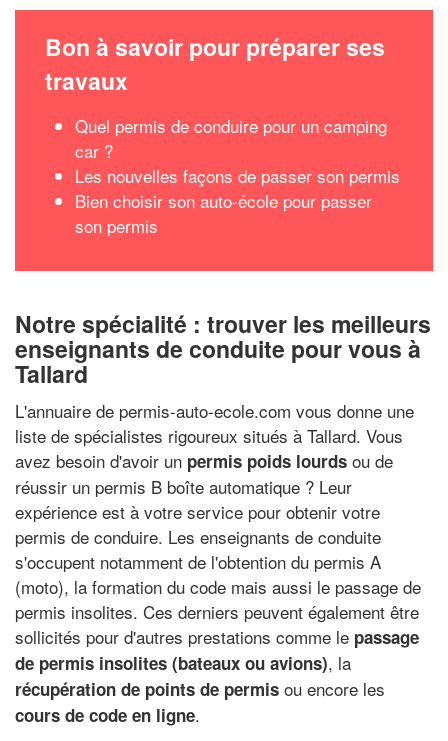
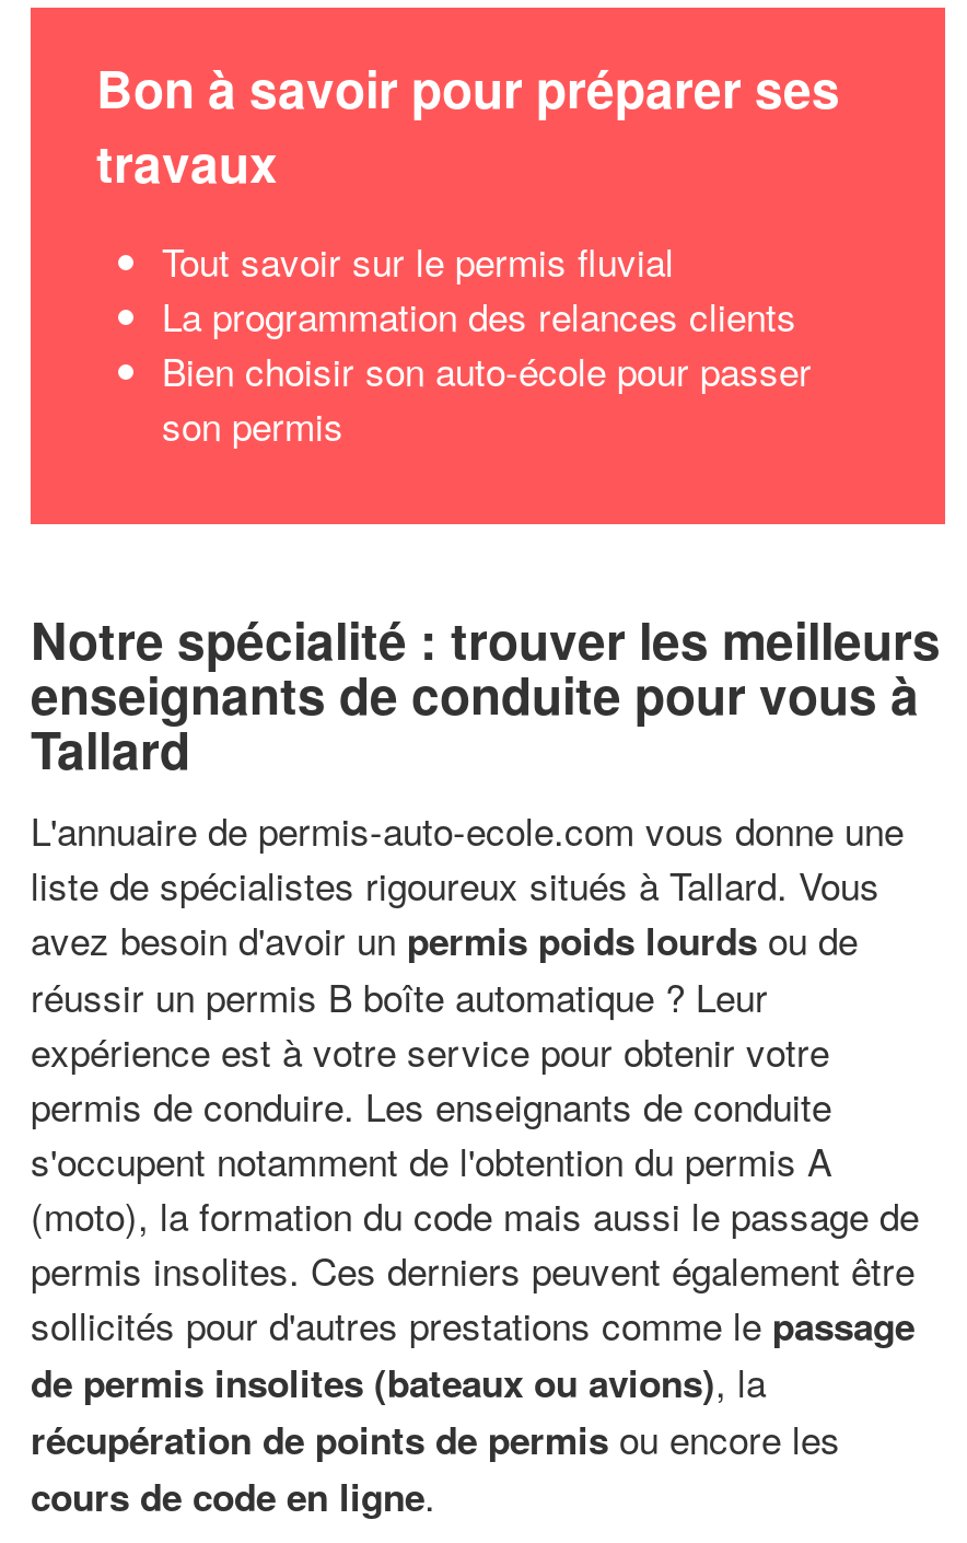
- Quel permis de conduire pour un camping
- car ?
- Les nouvelles façons de passer son permis
+ Tout savoir sur le permis fluvial
+ La programmation des relances clients
